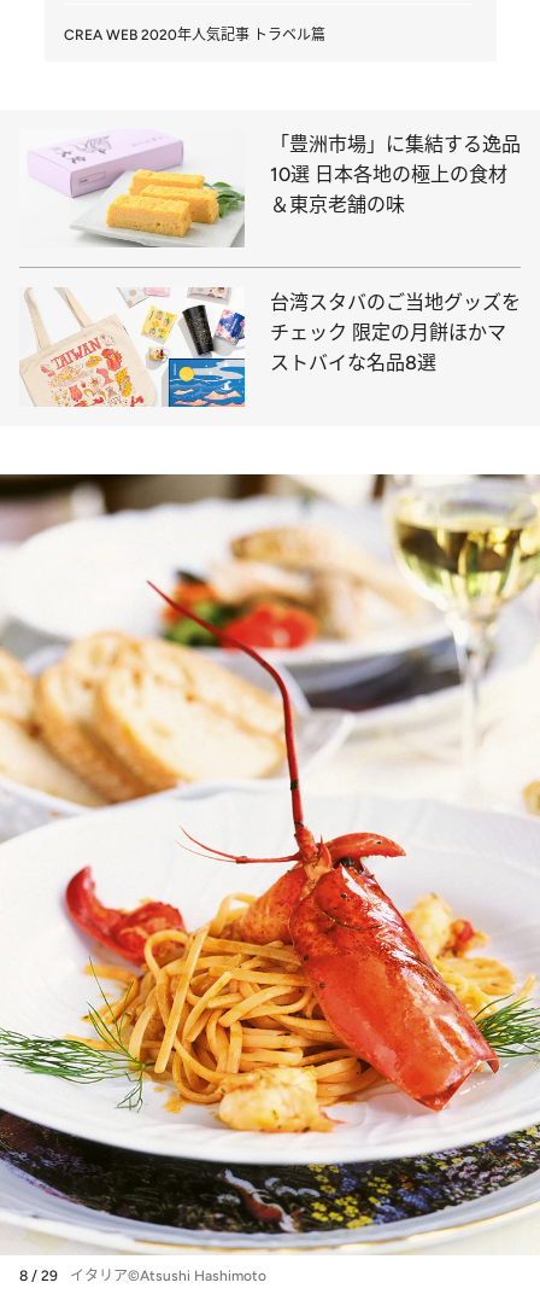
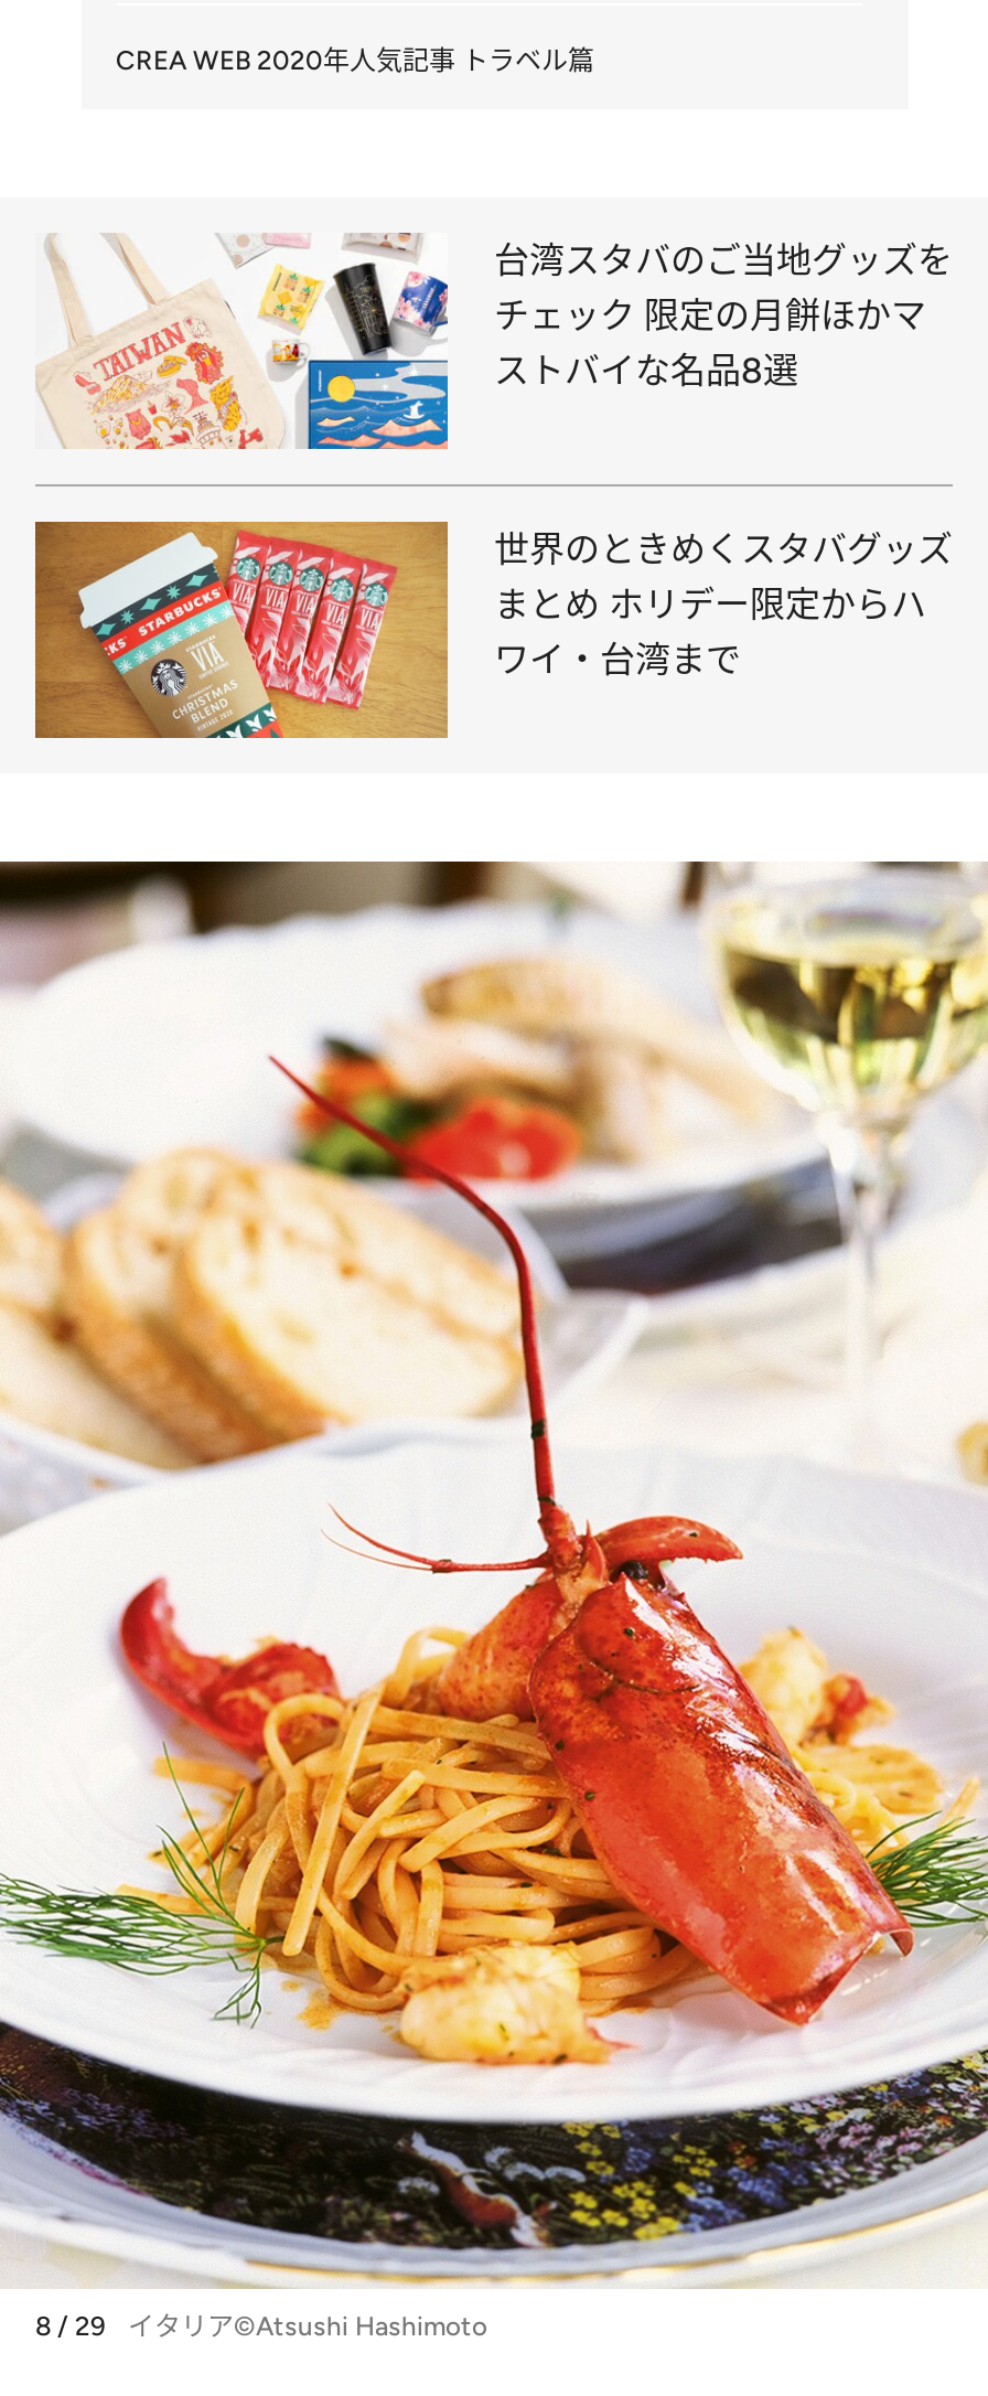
- [image]
- 「豊洲市場」に集結する逸品
- 10選 日本各地の極上の食材
- ＆東京老舗の味

moved up: [image] | 台湾スタバのご当地グッズを | チェック 限定の月餅ほかマ | ストバイな名品8選

+ [image]
+ 世界のときめくスタバグッズ
+ まとめ ホリデー限定からハ
+ ワイ・台湾まで
